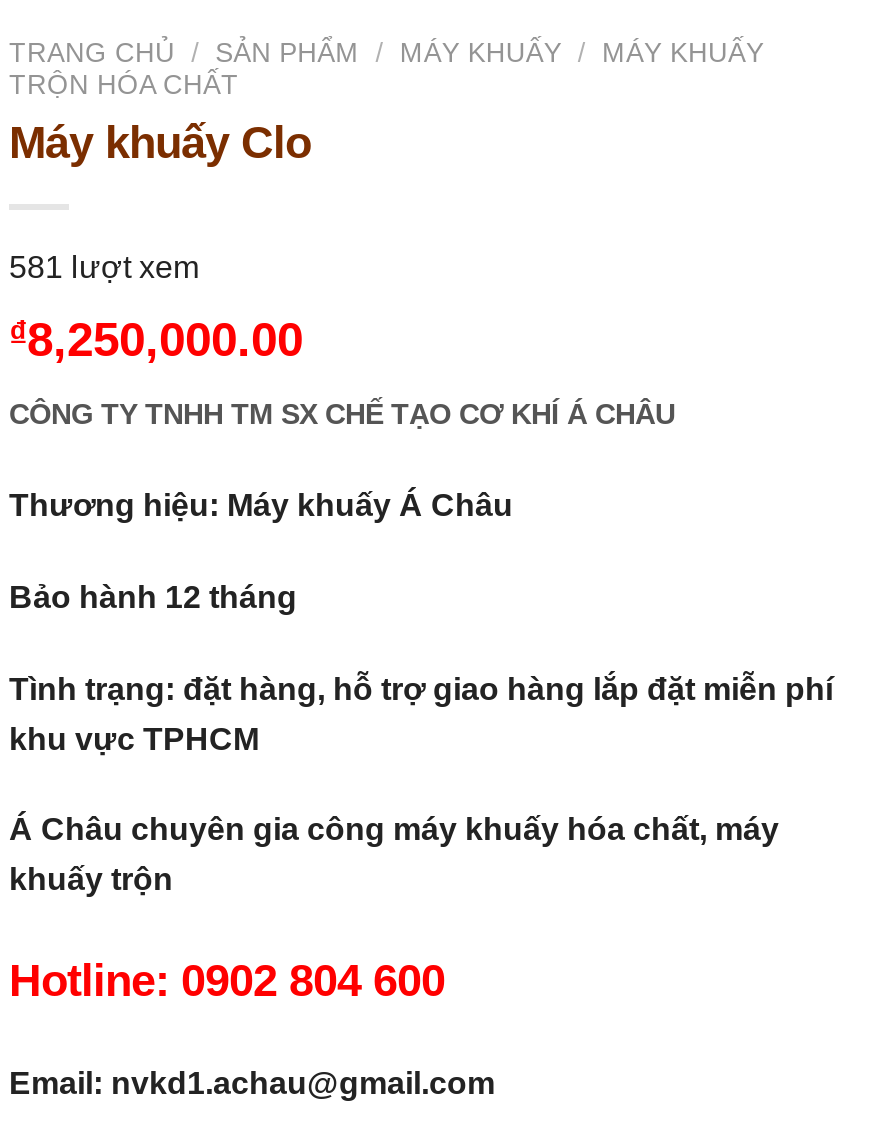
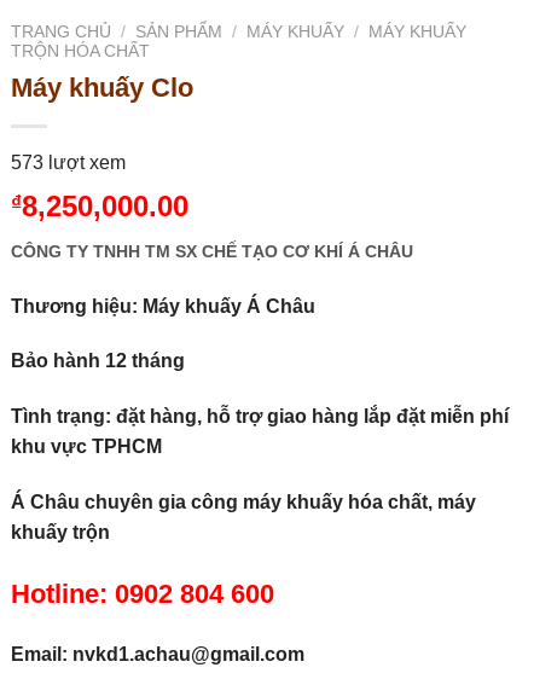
- 581 lượt xem
+ 573 lượt xem
